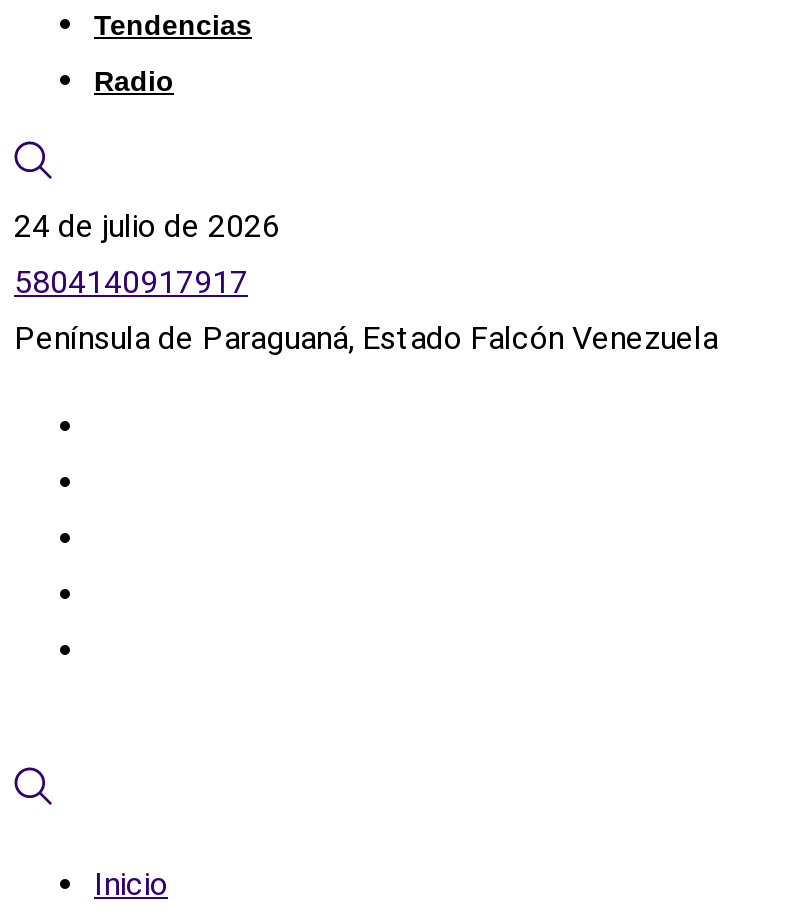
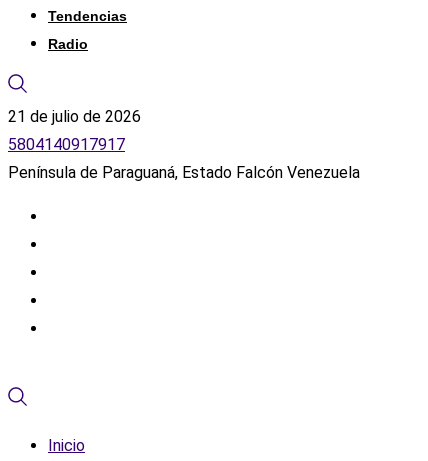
- 24 de julio de 2026
+ 21 de julio de 2026
